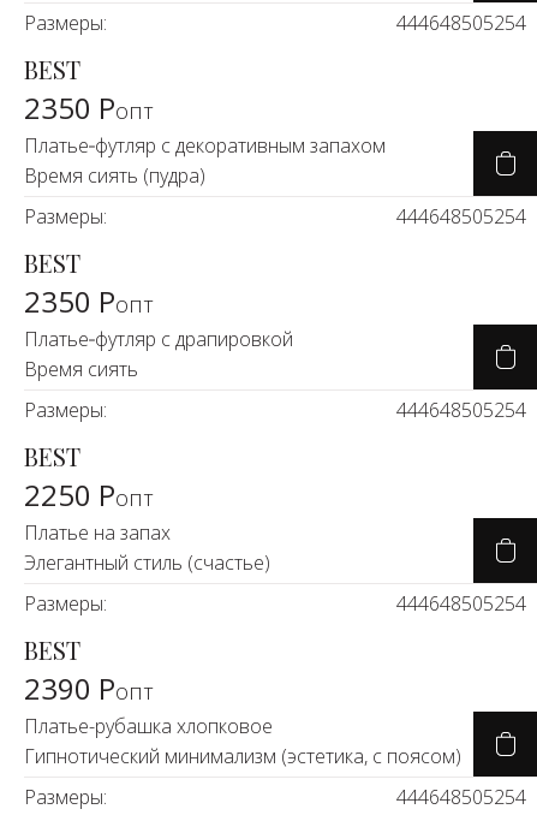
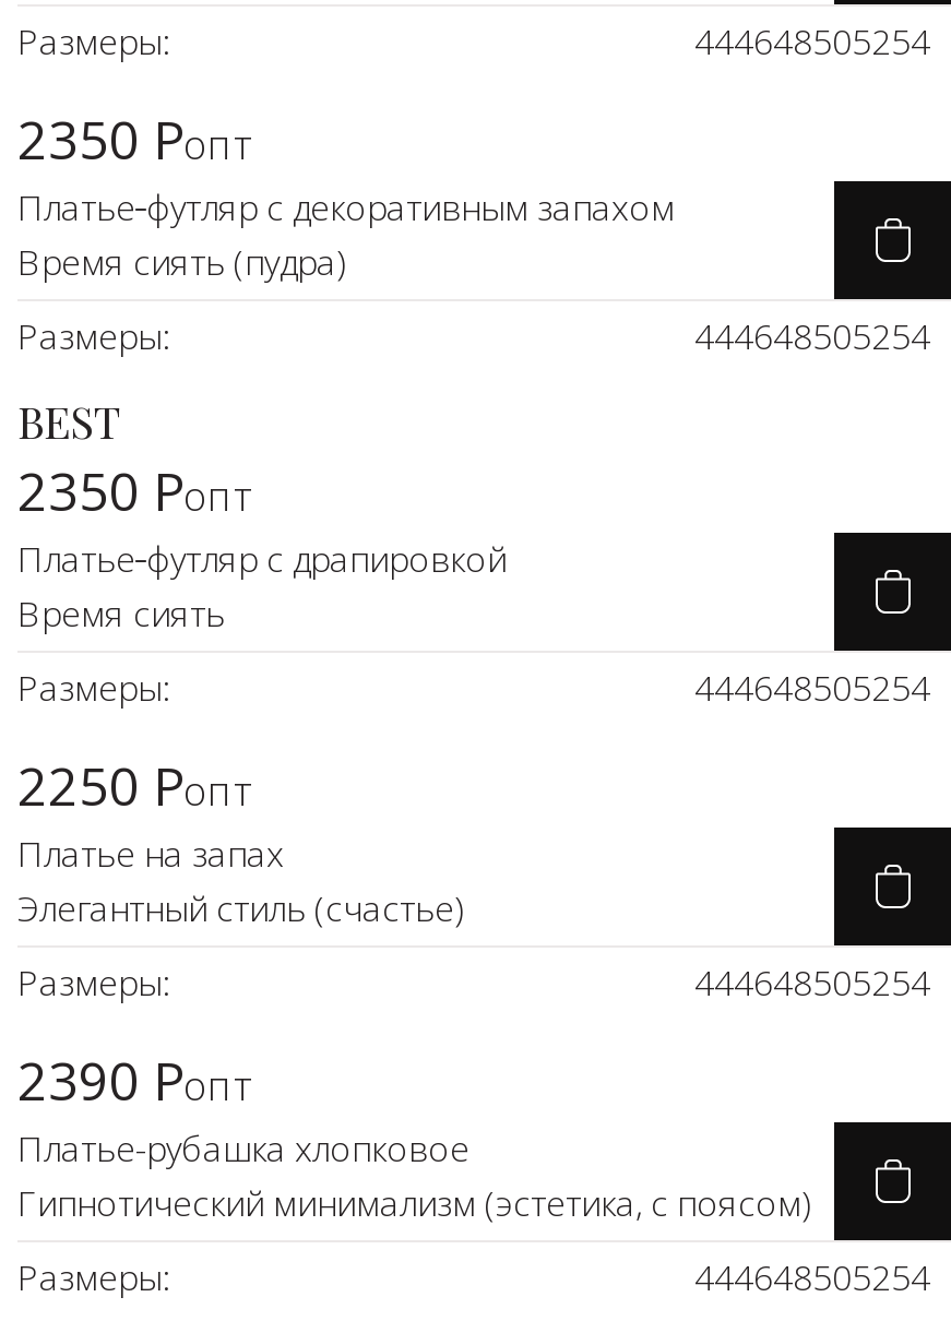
- BEST

- BEST

- BEST
